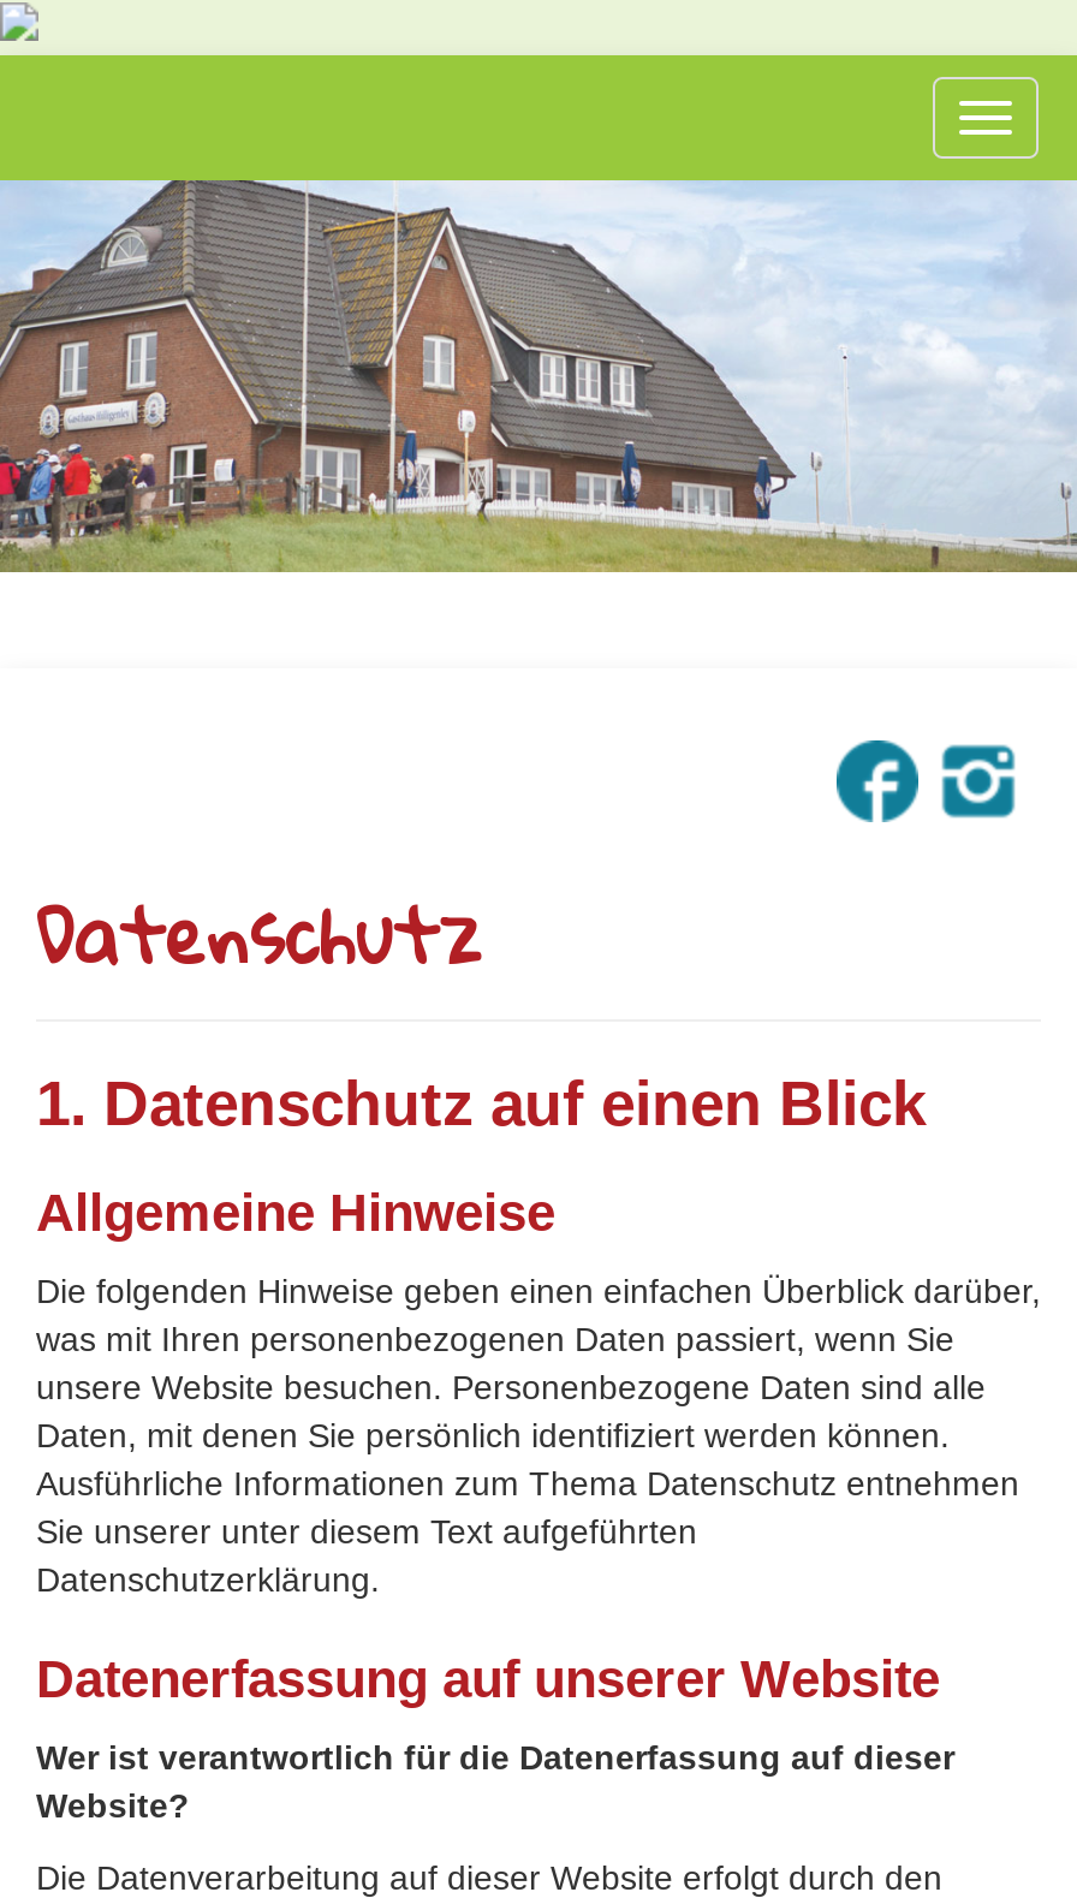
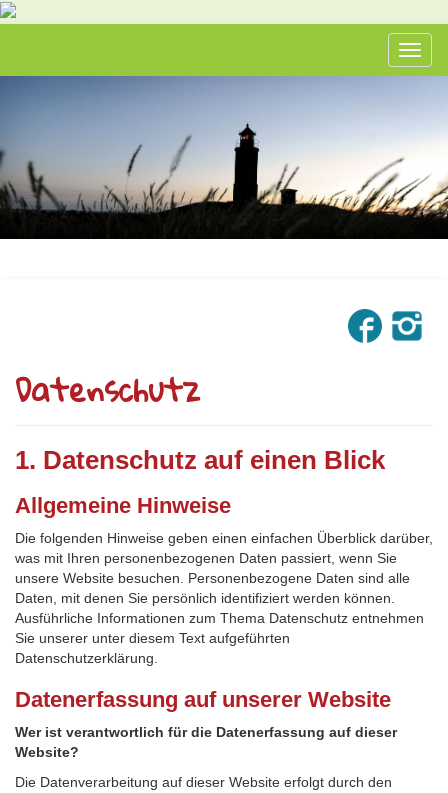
- [image]
+ [image]
